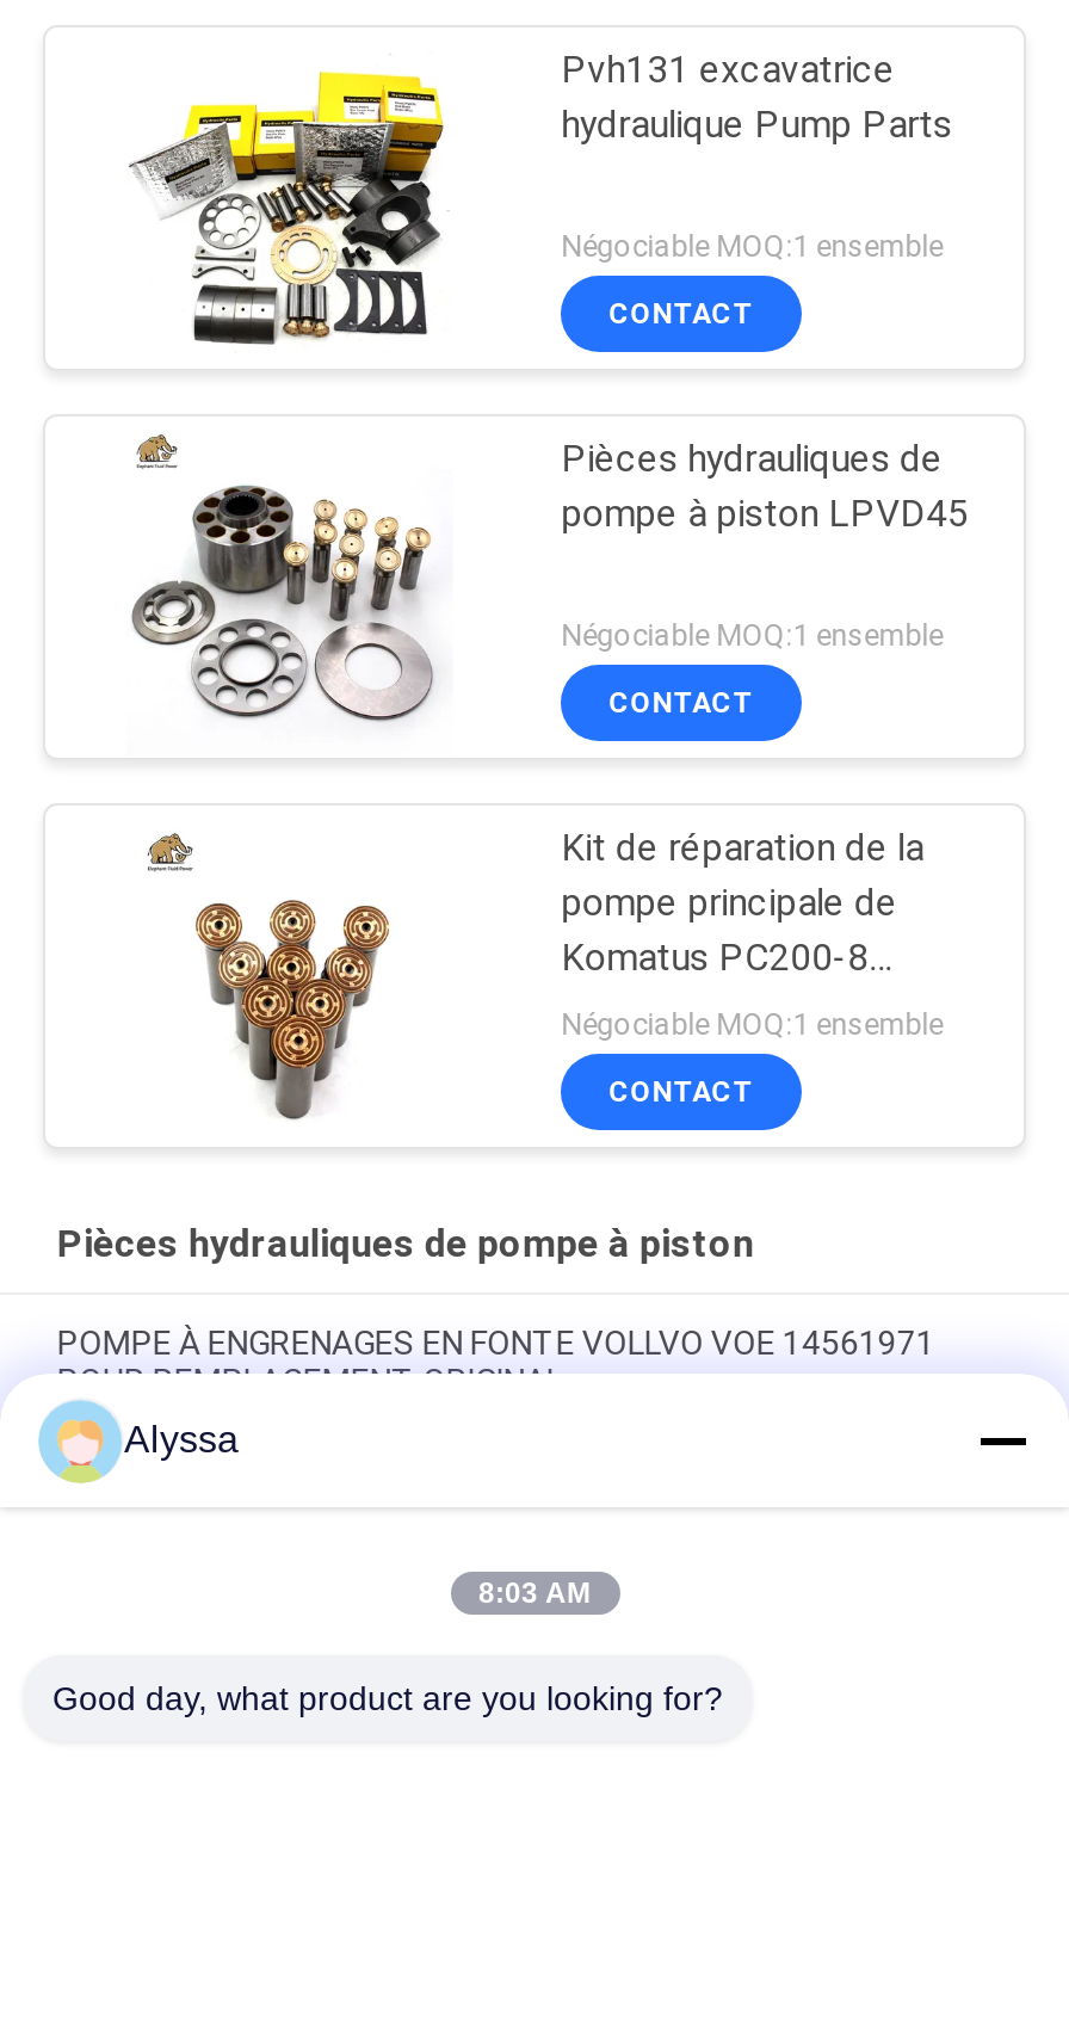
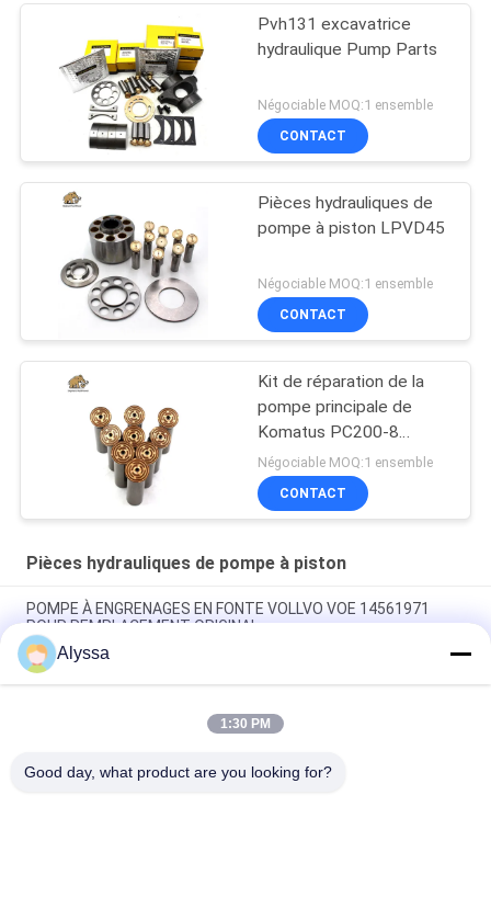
- 8:03 AM
+ 1:30 PM
